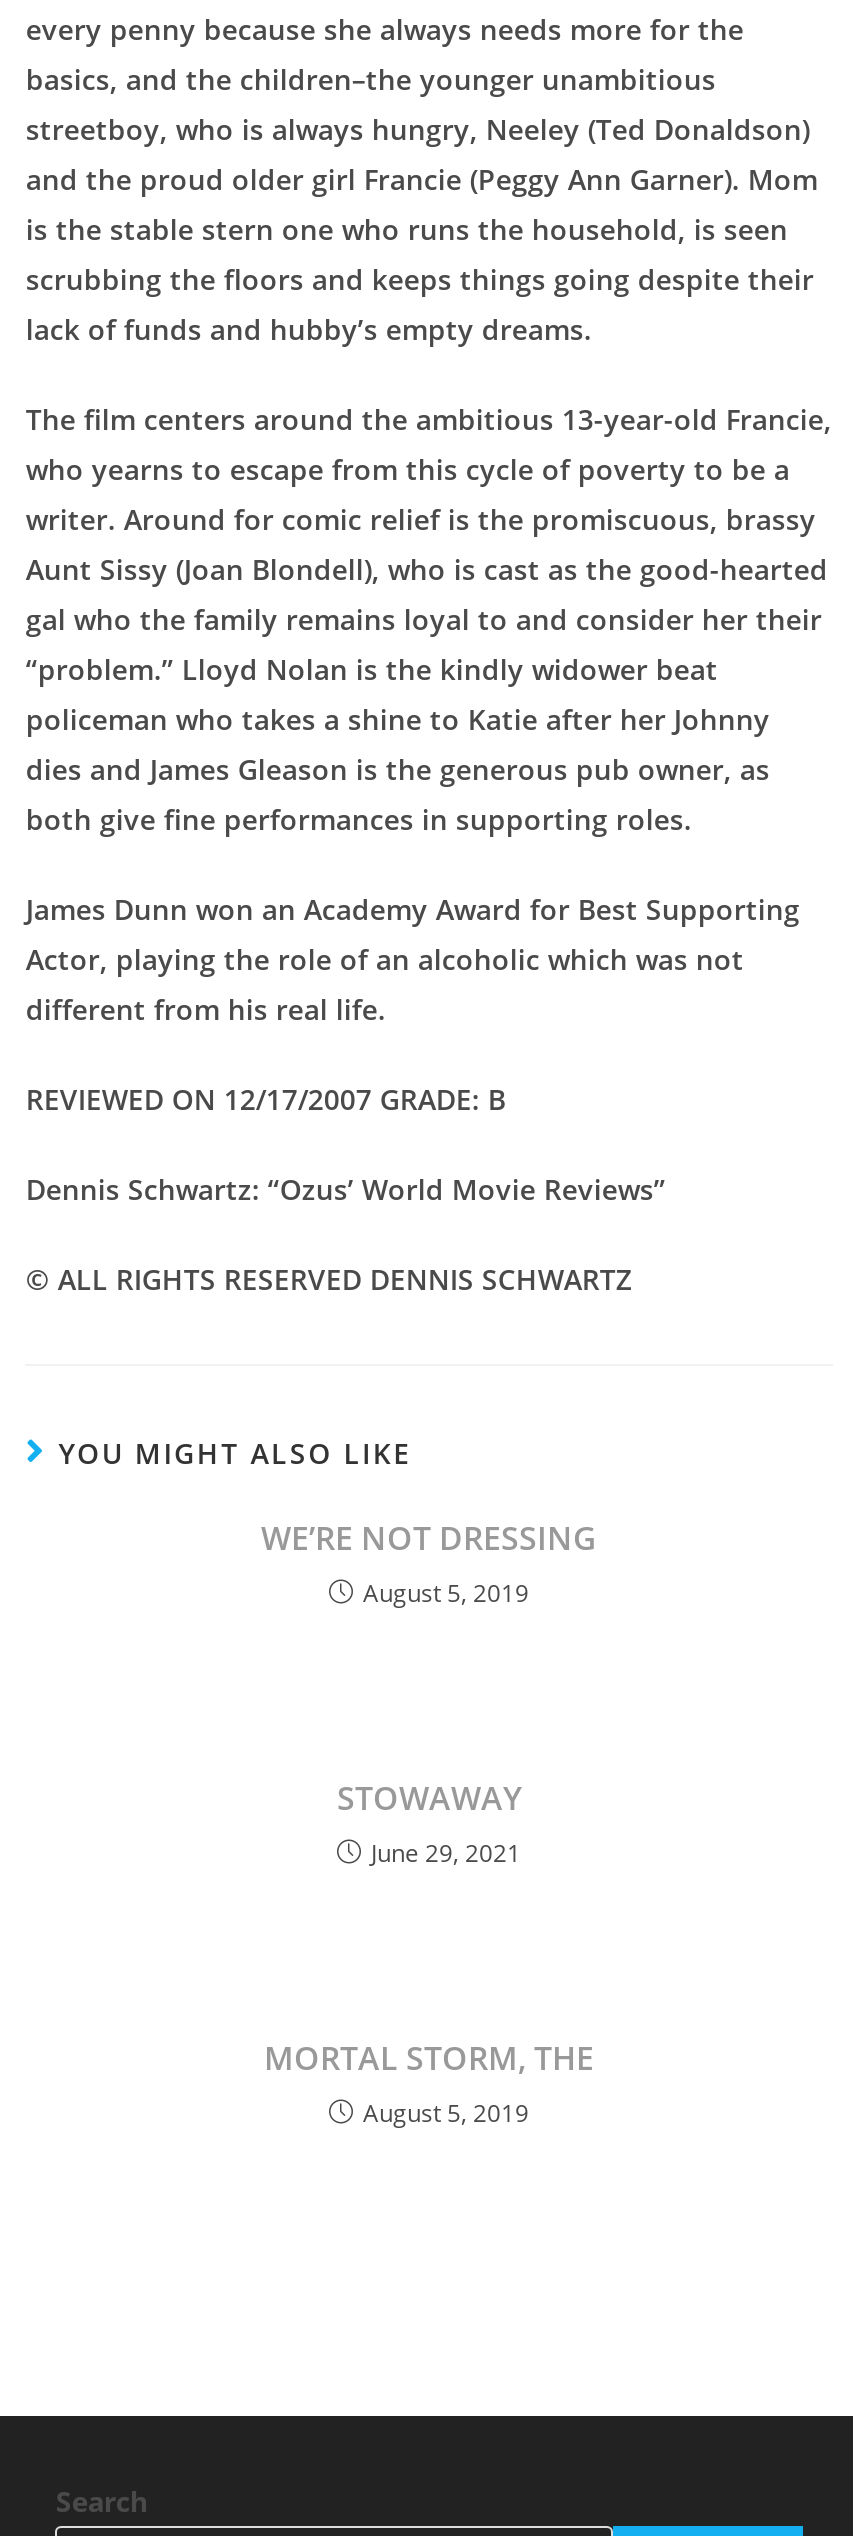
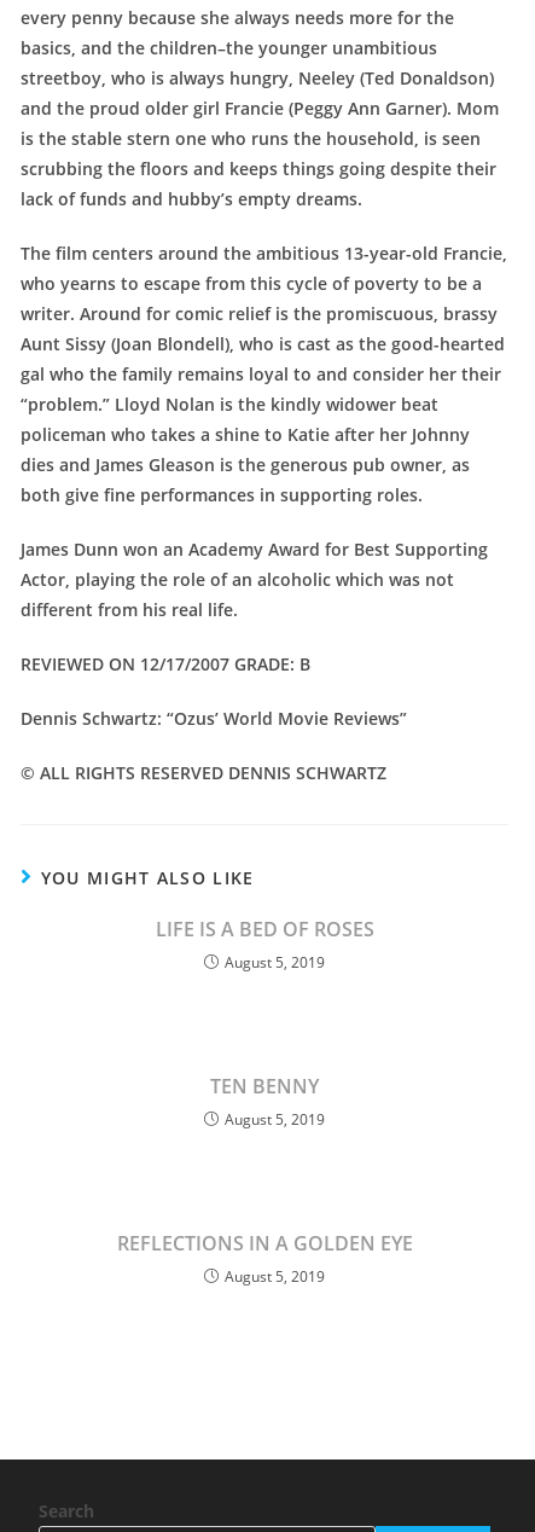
- WE’RE NOT DRESSING
+ LIFE IS A BED OF ROSES

- STOWAWAY
- June 29, 2021
+ TEN BENNY
+ August 5, 2019

- MORTAL STORM, THE
+ REFLECTIONS IN A GOLDEN EYE
